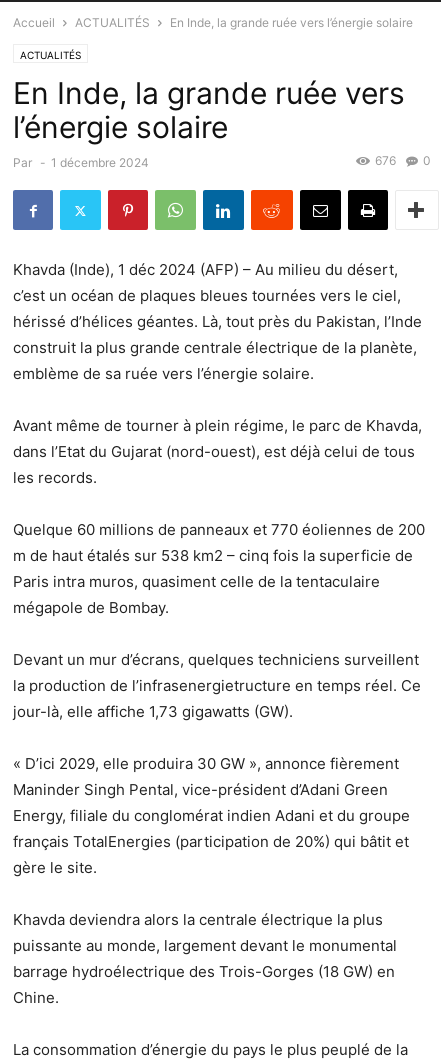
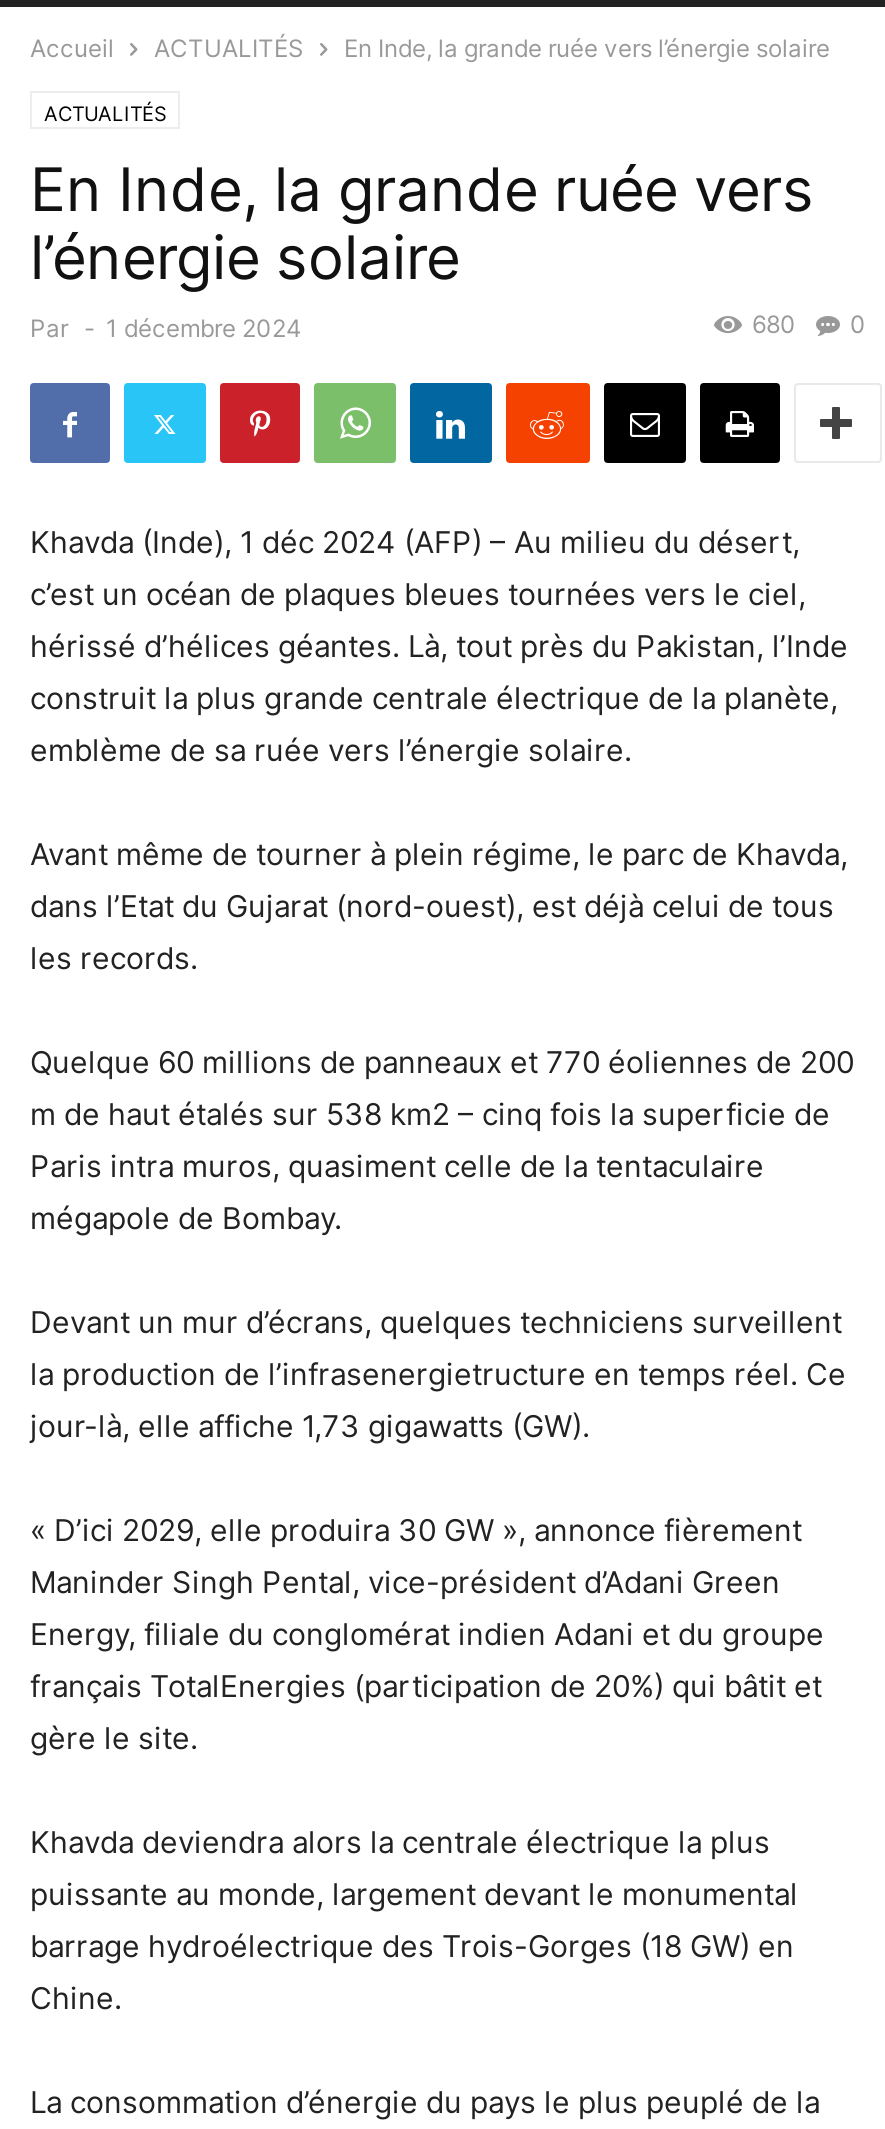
- 676 0
+ 680 0
